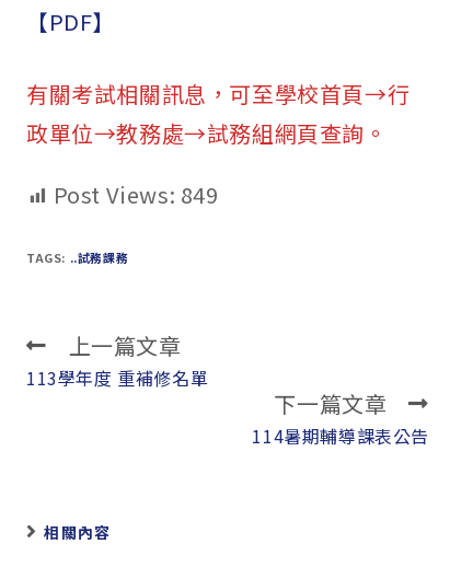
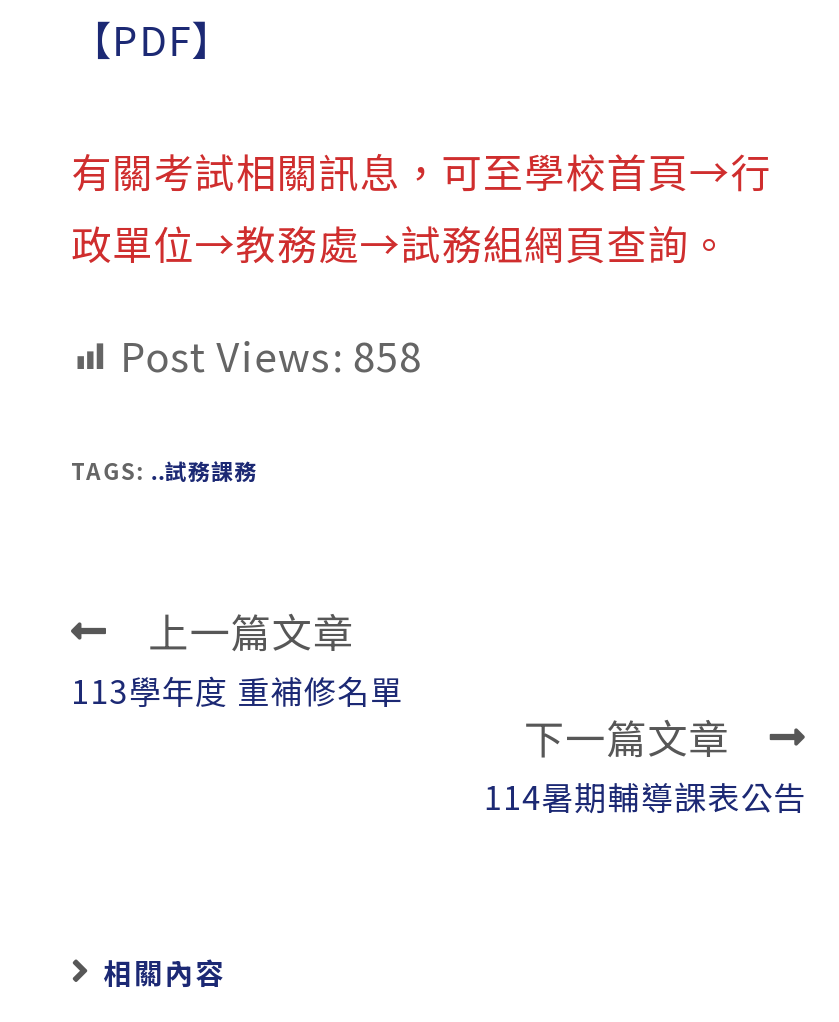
- Post Views: 849
+ Post Views: 858
